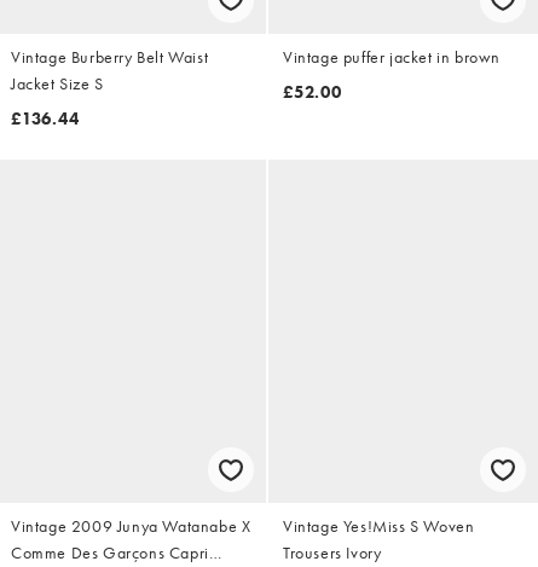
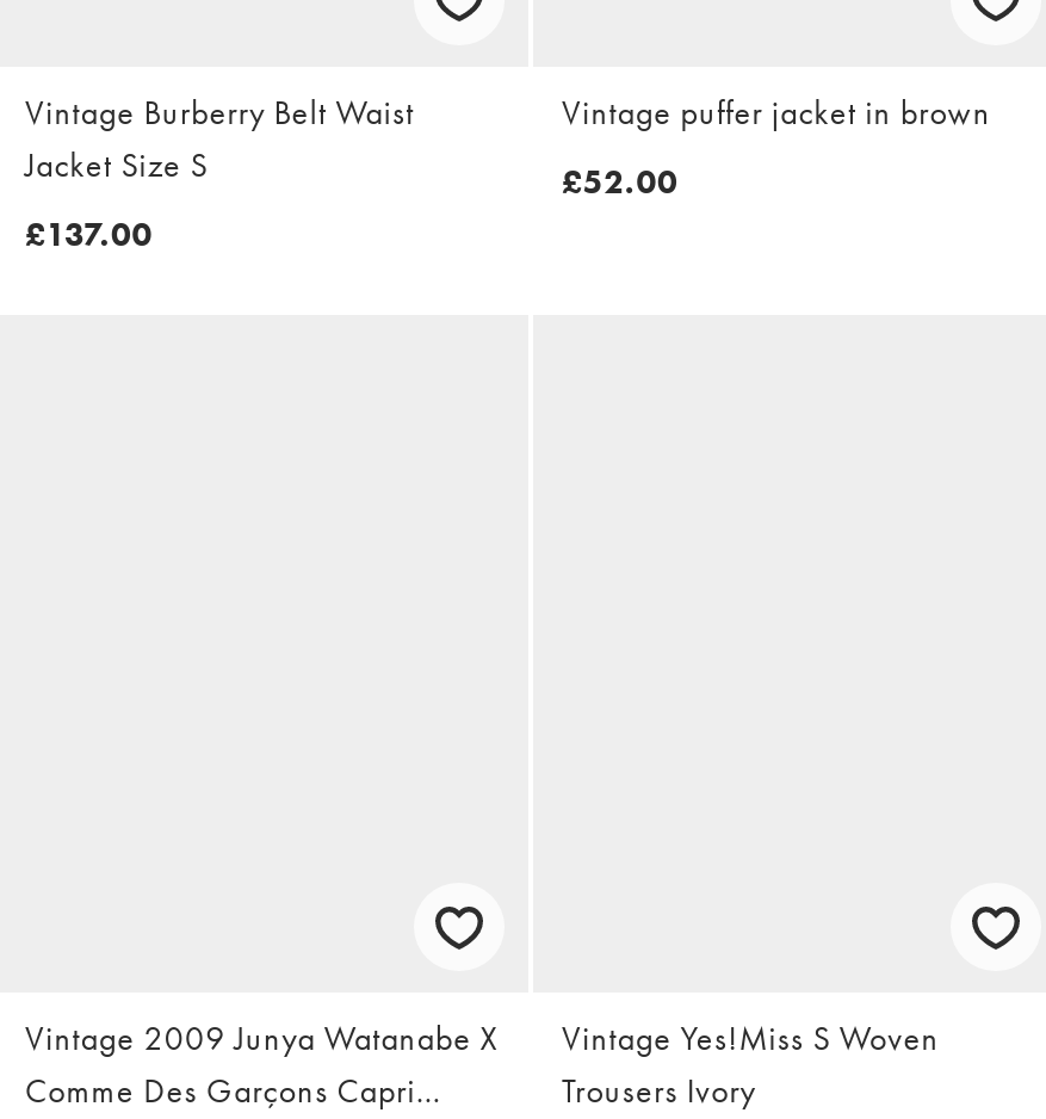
- £136.44
+ £137.00
